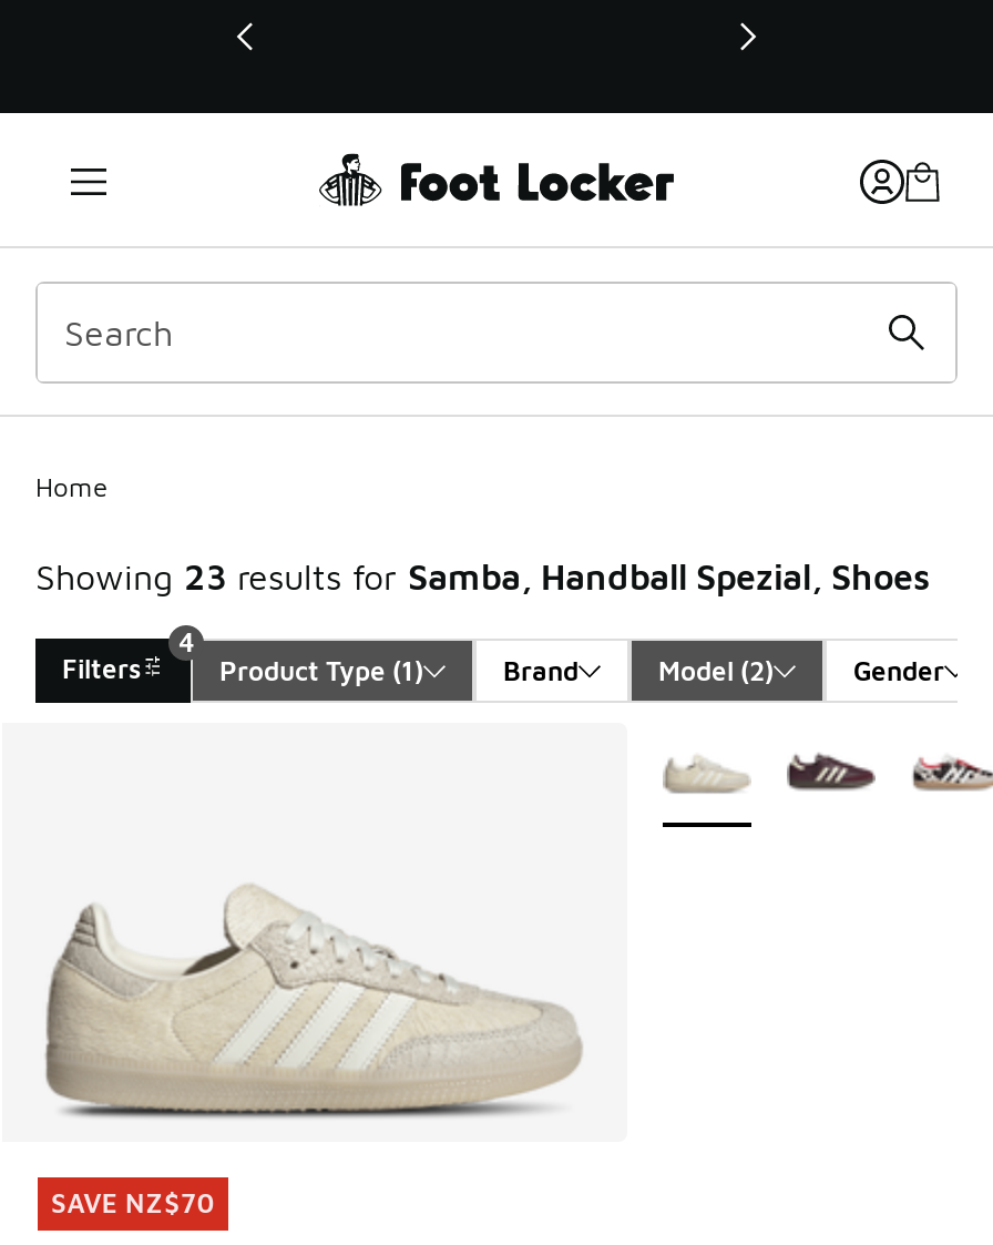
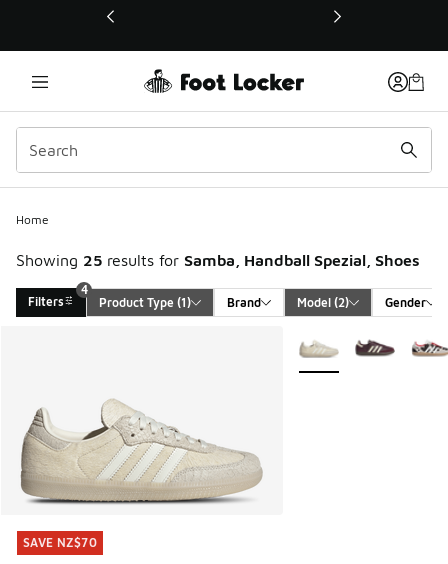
- Showing 23 results for Samba, Handball Spezial, Shoes
+ Showing 25 results for Samba, Handball Spezial, Shoes
